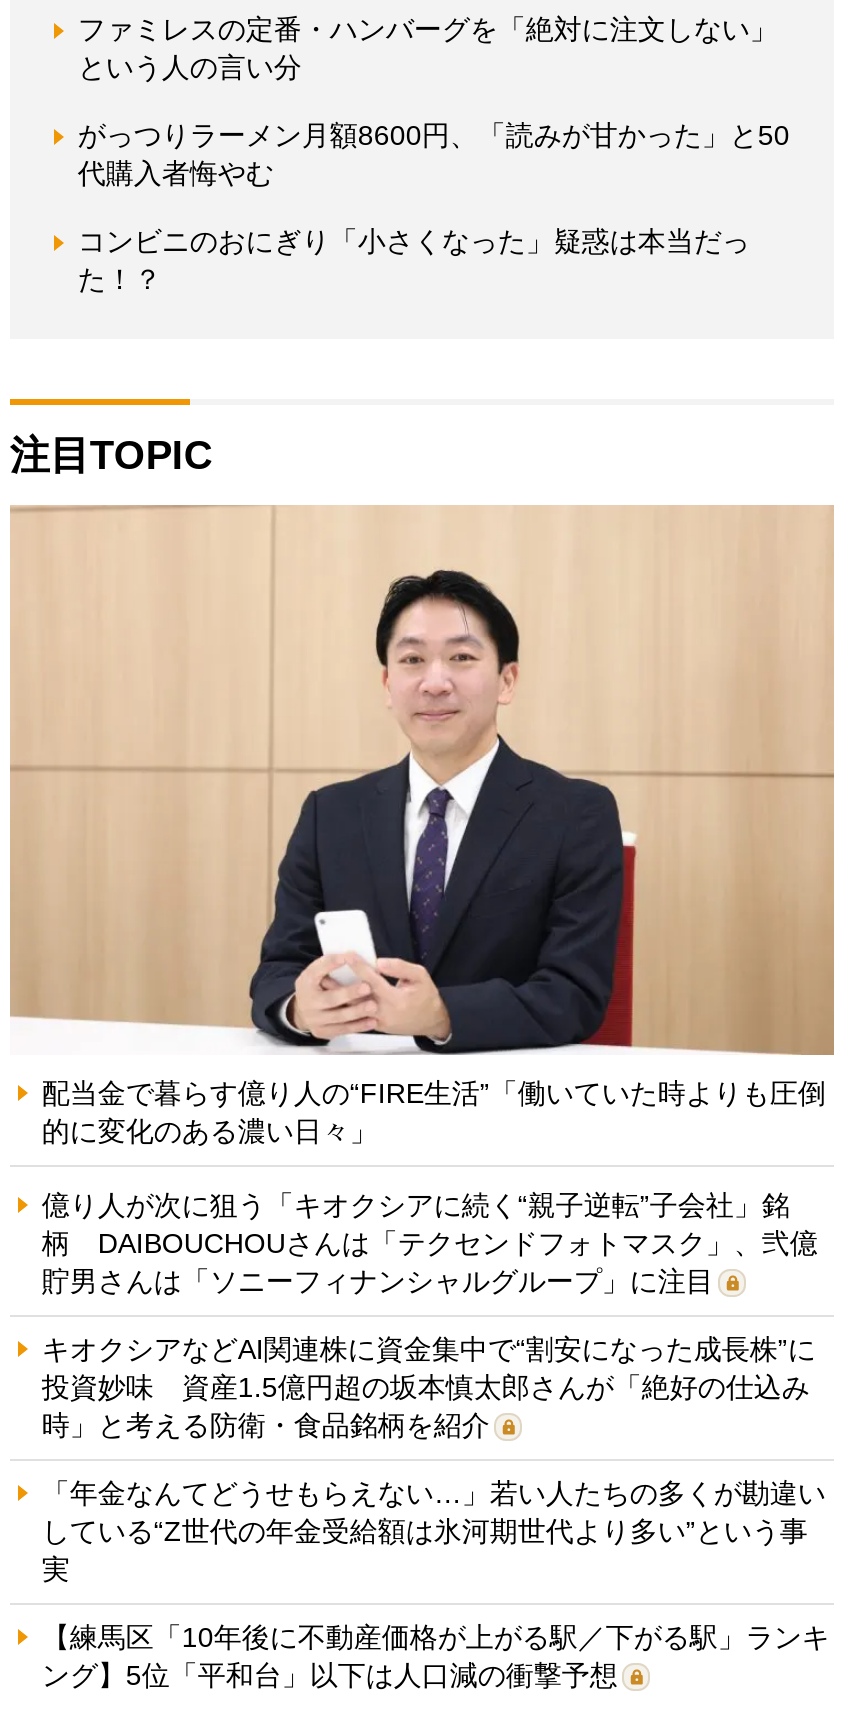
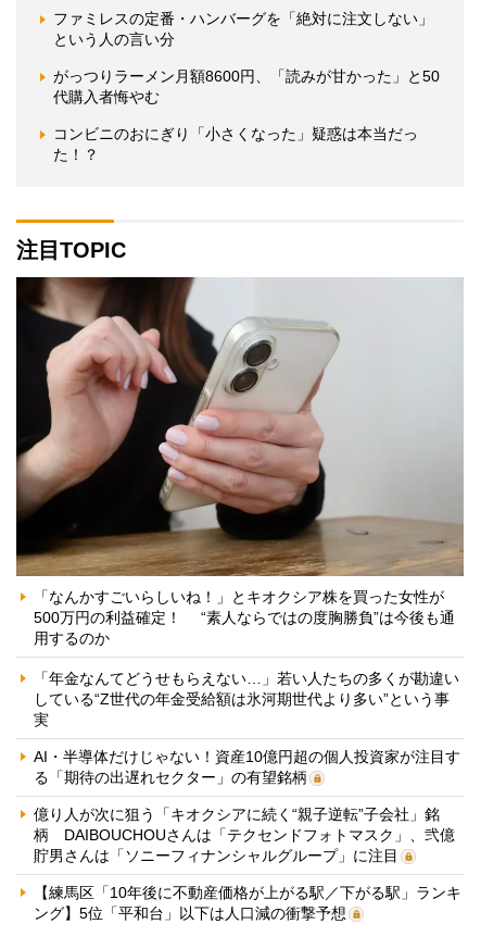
- [image]
- 配当金で暮らす億り人の“FIRE生活”「働いていた時よりも圧倒
- 的に変化のある濃い日々」
- キオクシアなどAI関連株に資金集中で“割安になった成長株”に
- 投資妙味 資産1.5億円超の坂本慎太郎さんが「絶好の仕込み
- 時」と考える防衛・食品銘柄を紹介
+ [image]
+ 「なんかすごいらしいね！」とキオクシア株を買った女性が
+ 500万円の利益確定！ “素人ならではの度胸勝負”は今後も通
+ 用するのか

moved down: 億り人が次に狙う「キオクシアに続く“親子逆転”子会社」銘 | 柄 DAIBOUCHOUさんは「テクセンドフォトマスク」、弐億 | 貯男さんは「ソニーフィナンシャルグループ」に注目

moved up: 「年金なんてどうせもらえない…」若い人たちの多くが勘違い | している“Z世代の年金受給額は氷河期世代より多い”という事 | 実

+ AI・半導体だけじゃない！資産10億円超の個人投資家が注目す
+ る「期待の出遅れセクター」の有望銘柄
